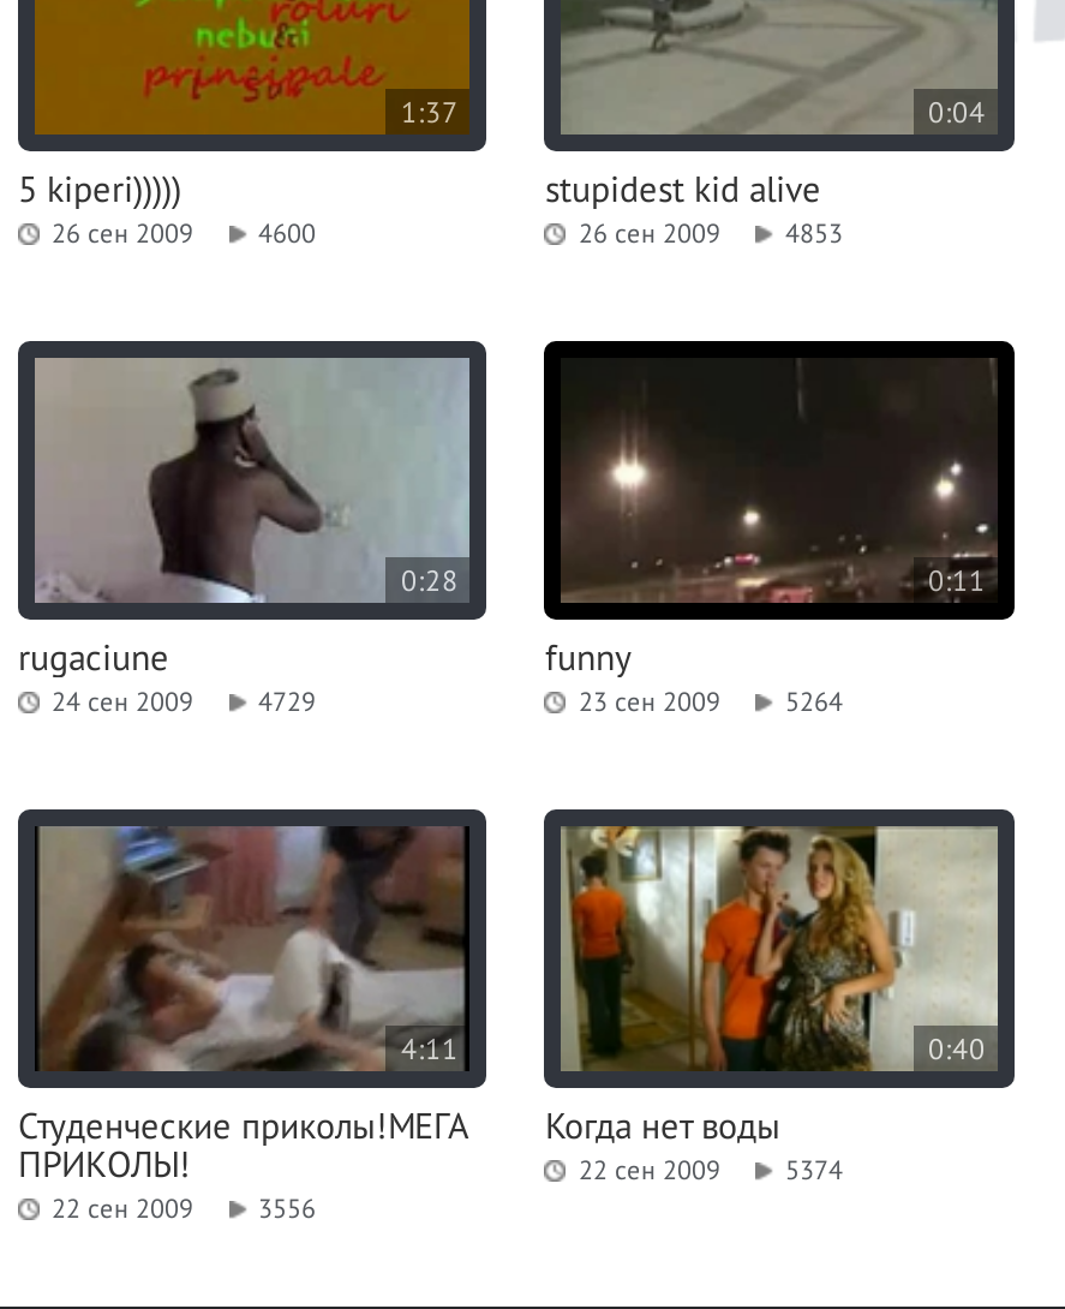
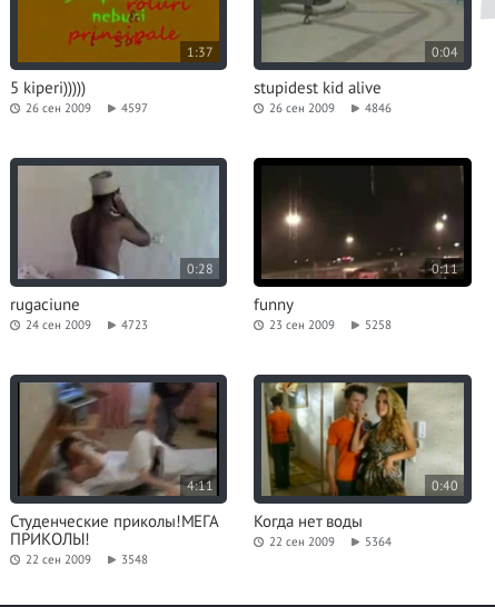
- 26 сен 2009 4600
+ 26 сен 2009 4597

- 26 сен 2009 4853
+ 26 сен 2009 4846

- 24 сен 2009 4729
+ 24 сен 2009 4723

- 23 сен 2009 5264
+ 23 сен 2009 5258

- 22 сен 2009 5374
+ 22 сен 2009 5364

- 22 сен 2009 3556
+ 22 сен 2009 3548
